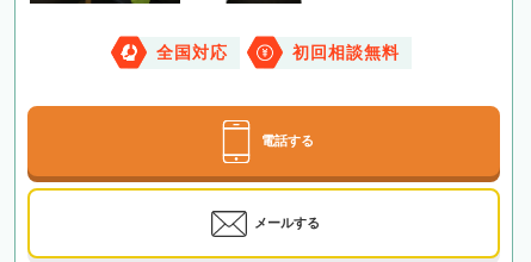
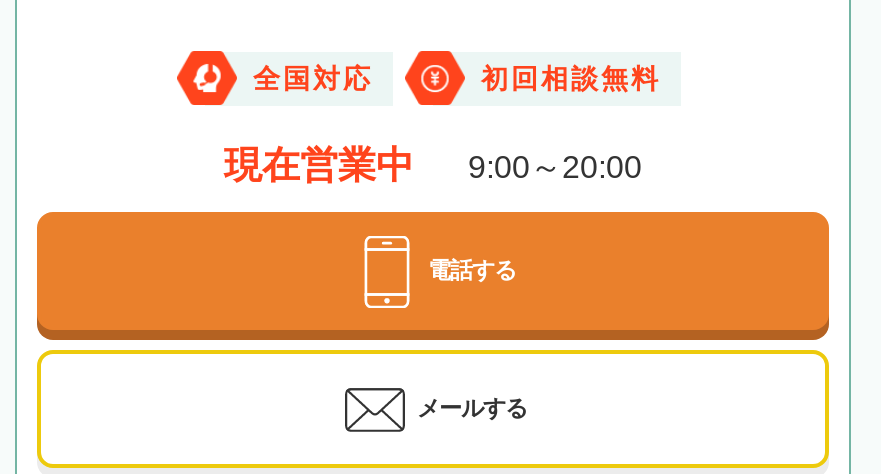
+ 現在営業中
+ 9:00～20:00
